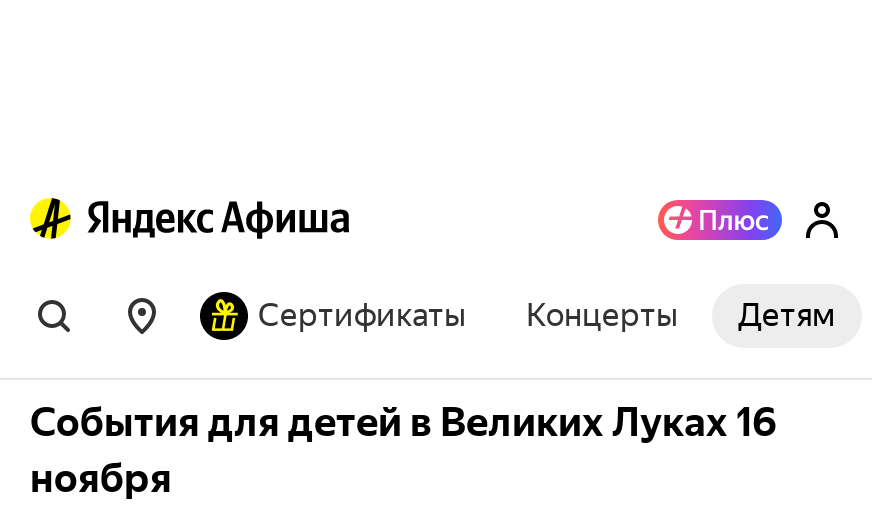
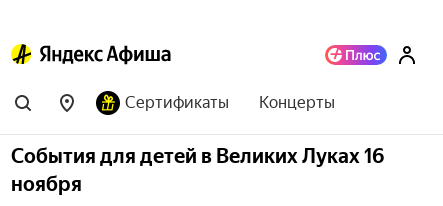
- Детям
